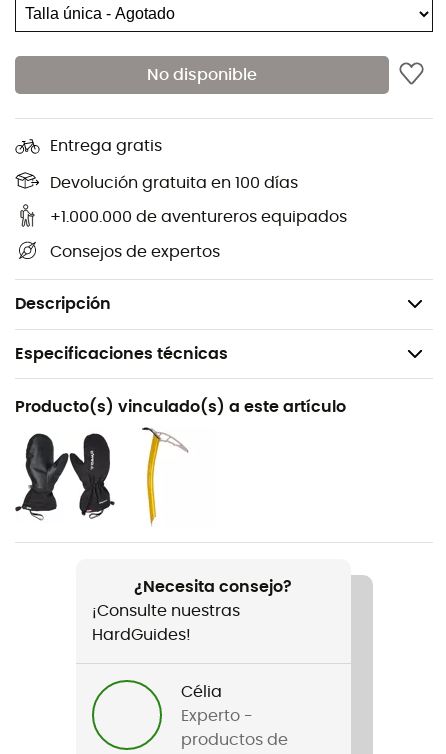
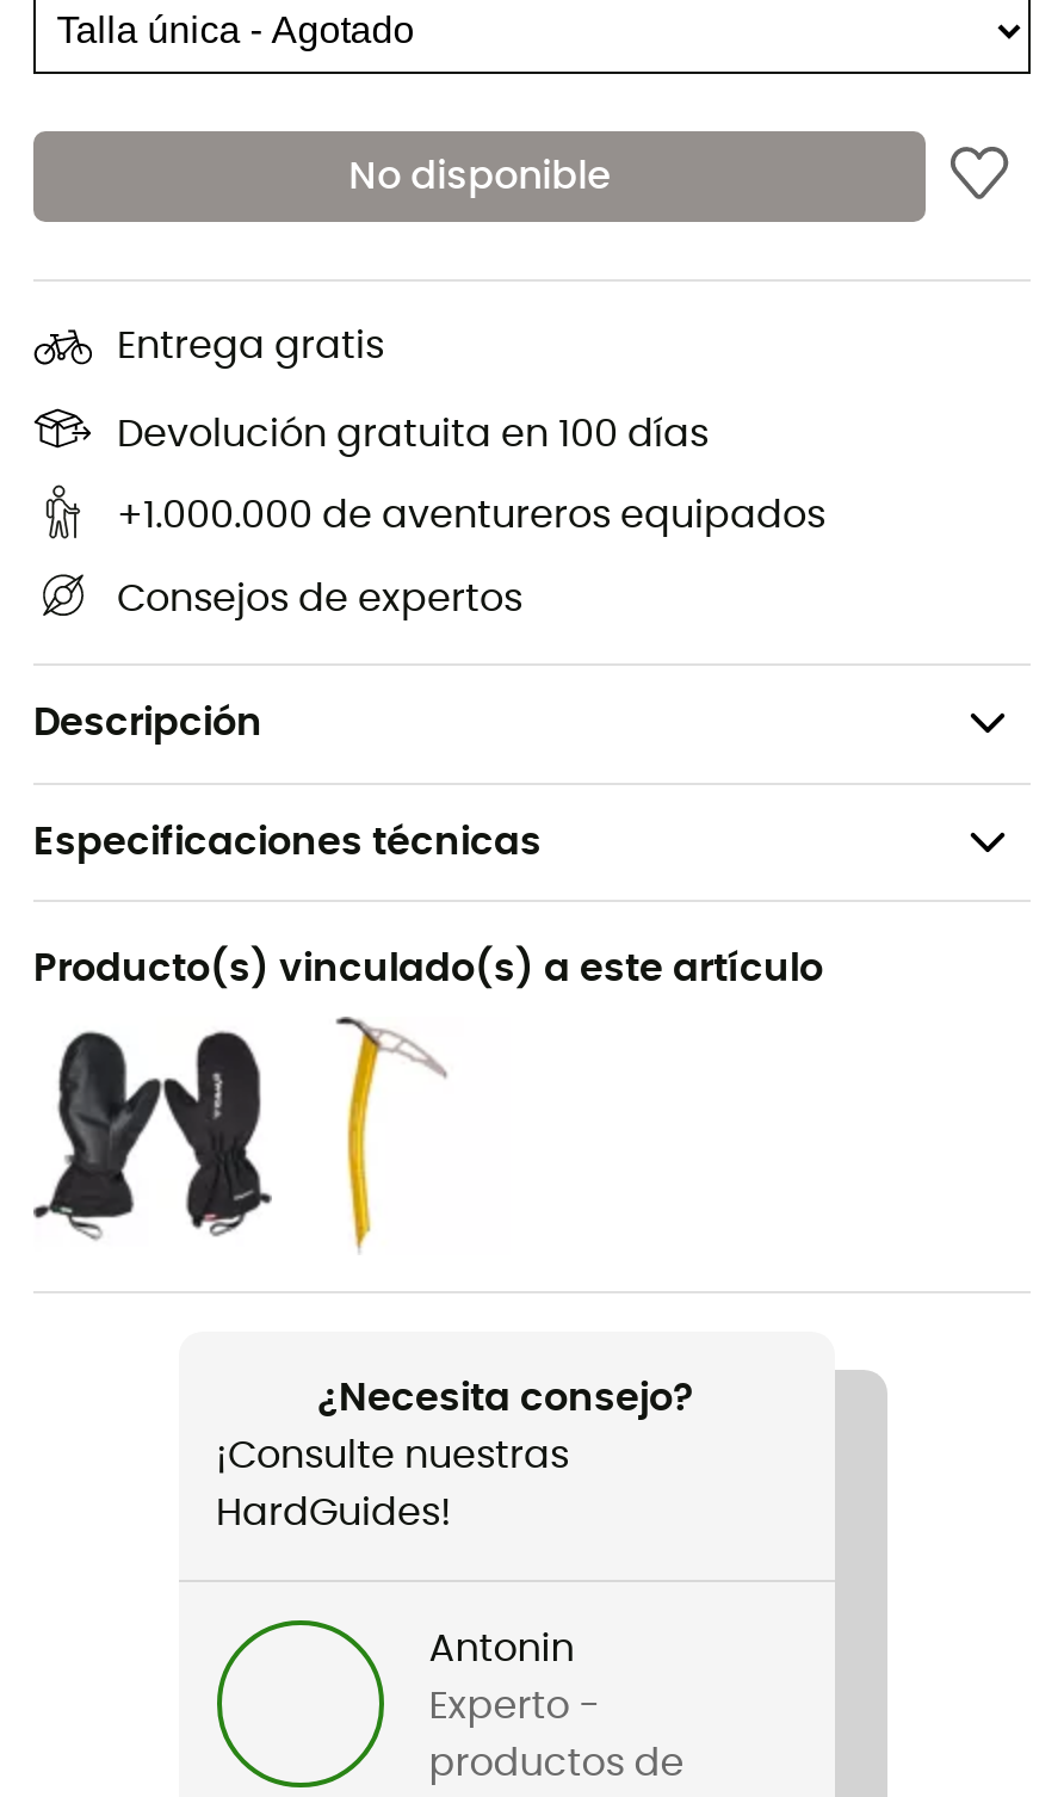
- Célia
+ Antonin
